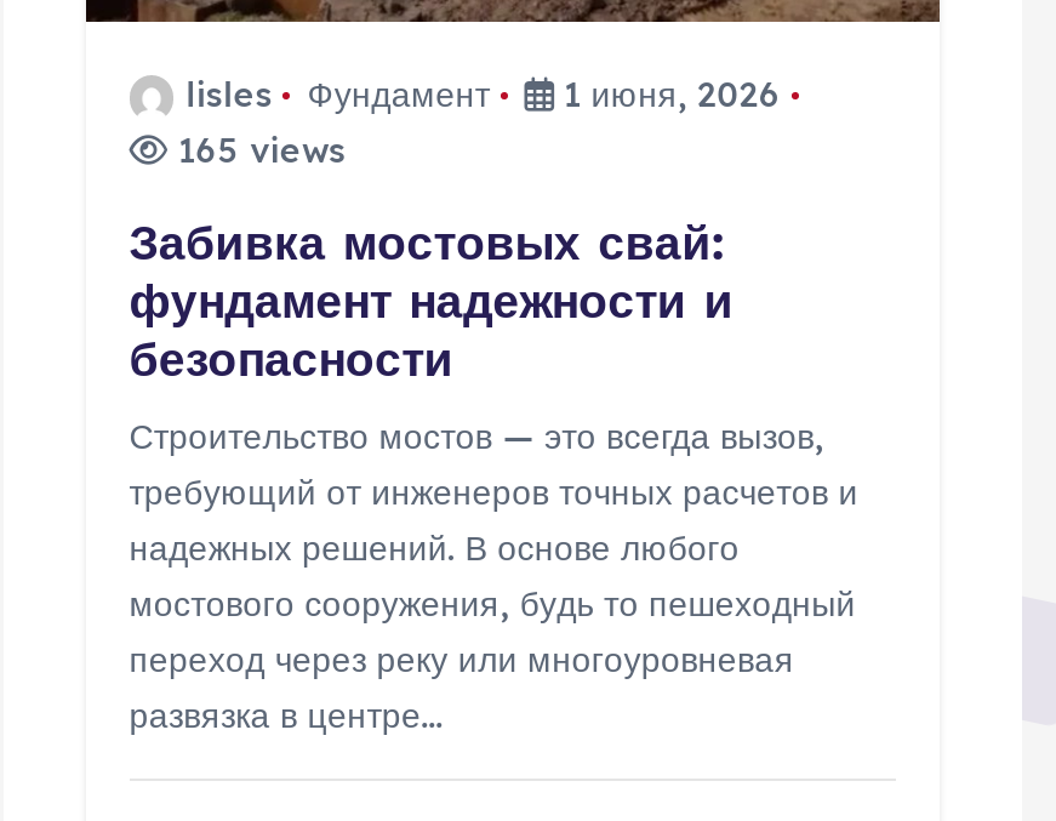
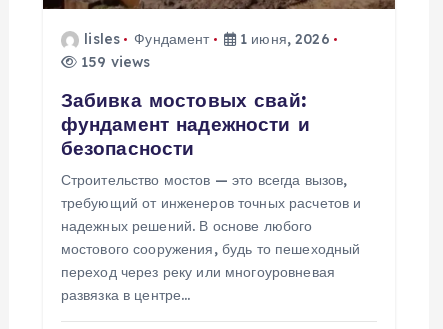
- 165 views
+ 159 views
